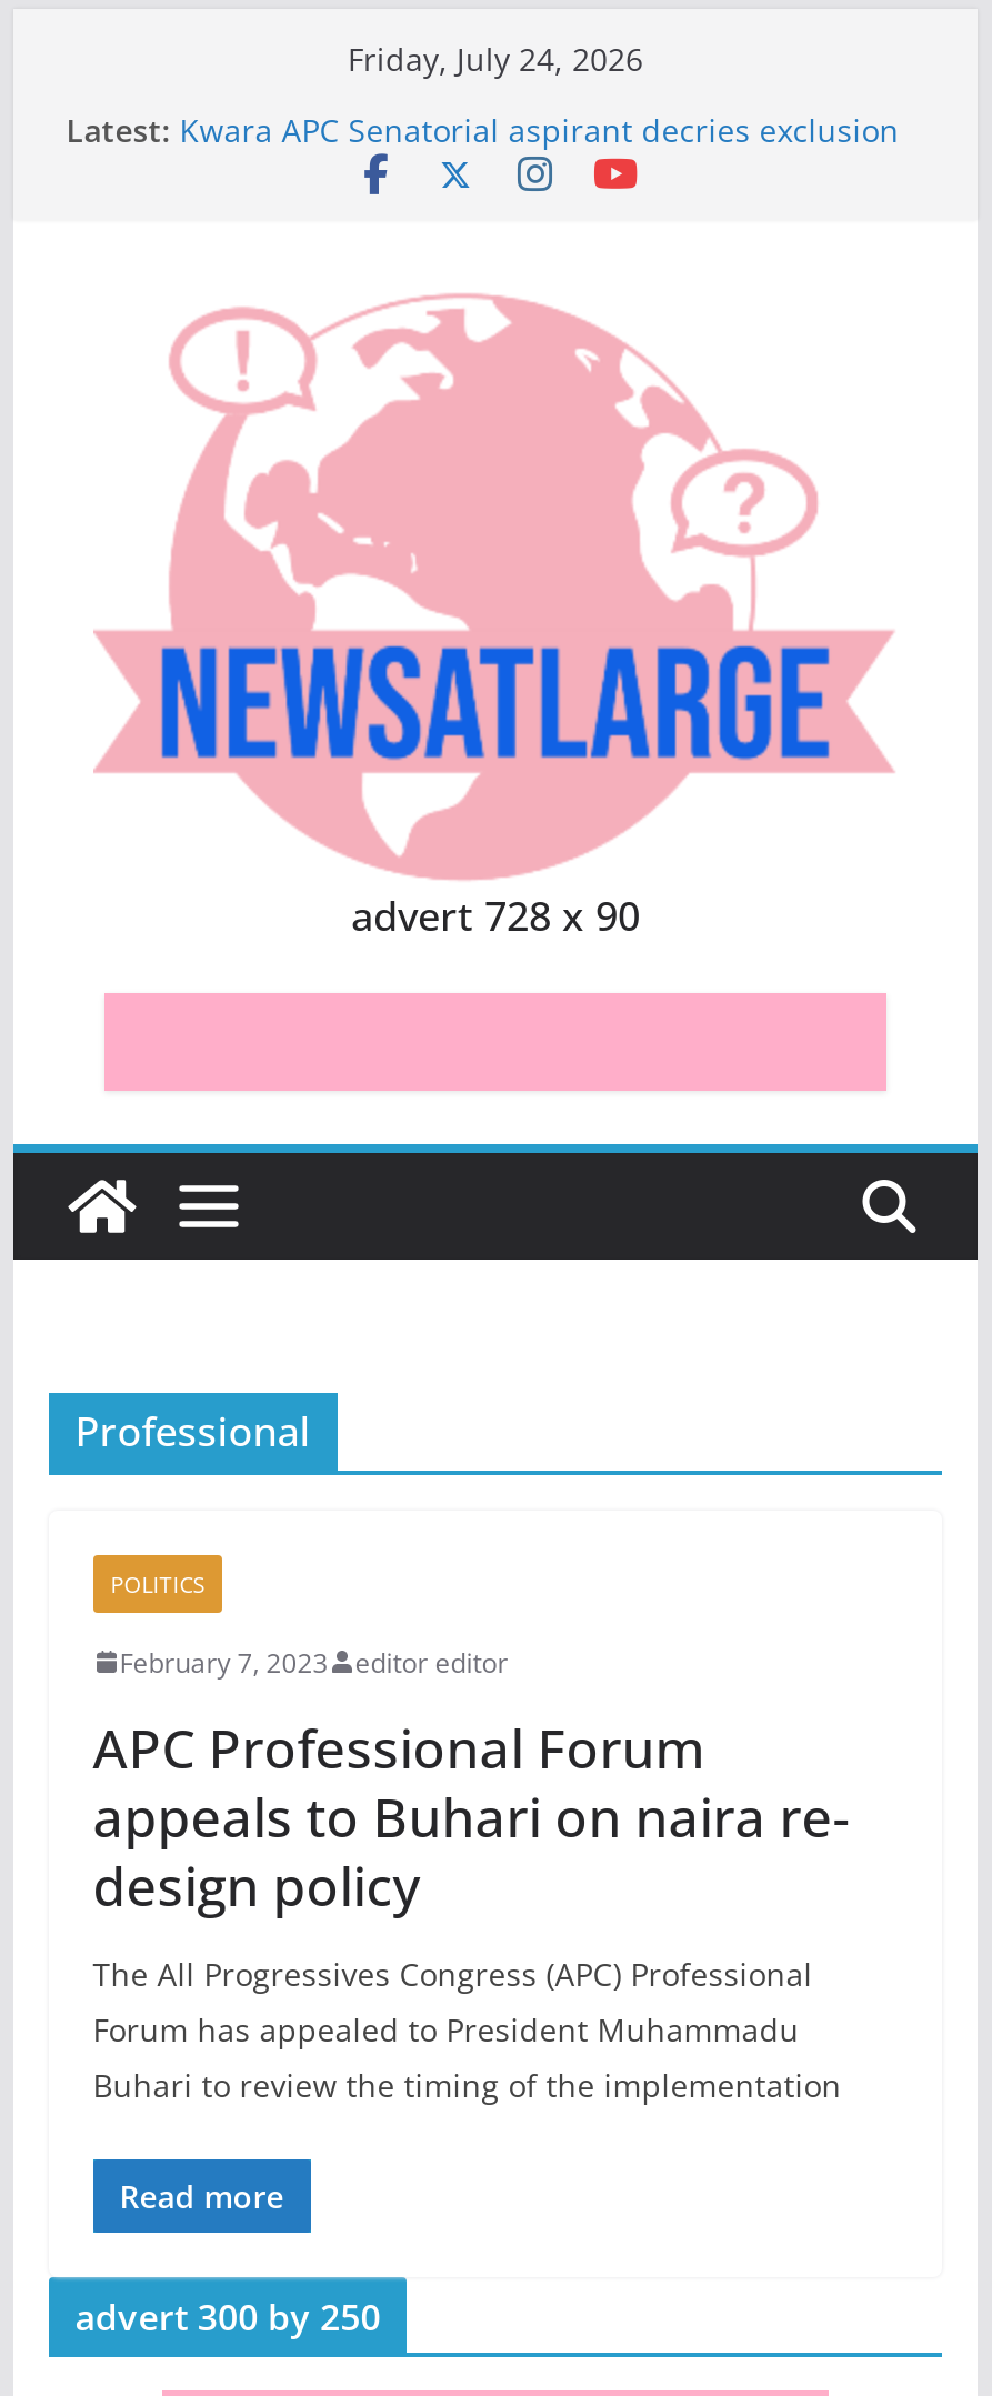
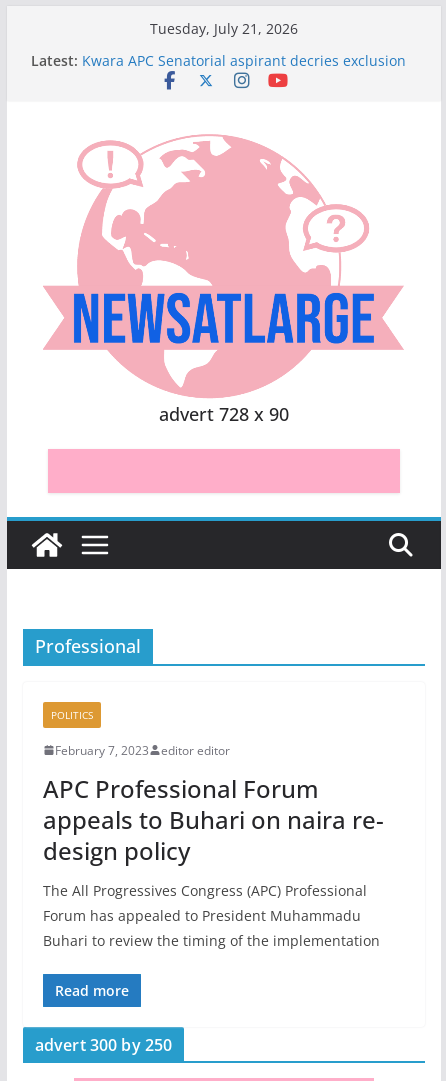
- Friday, July 24, 2026
+ Tuesday, July 21, 2026
